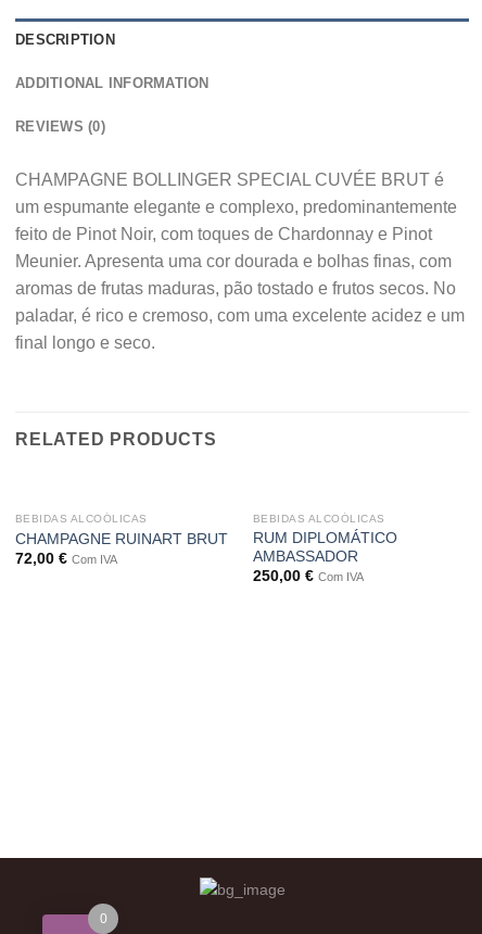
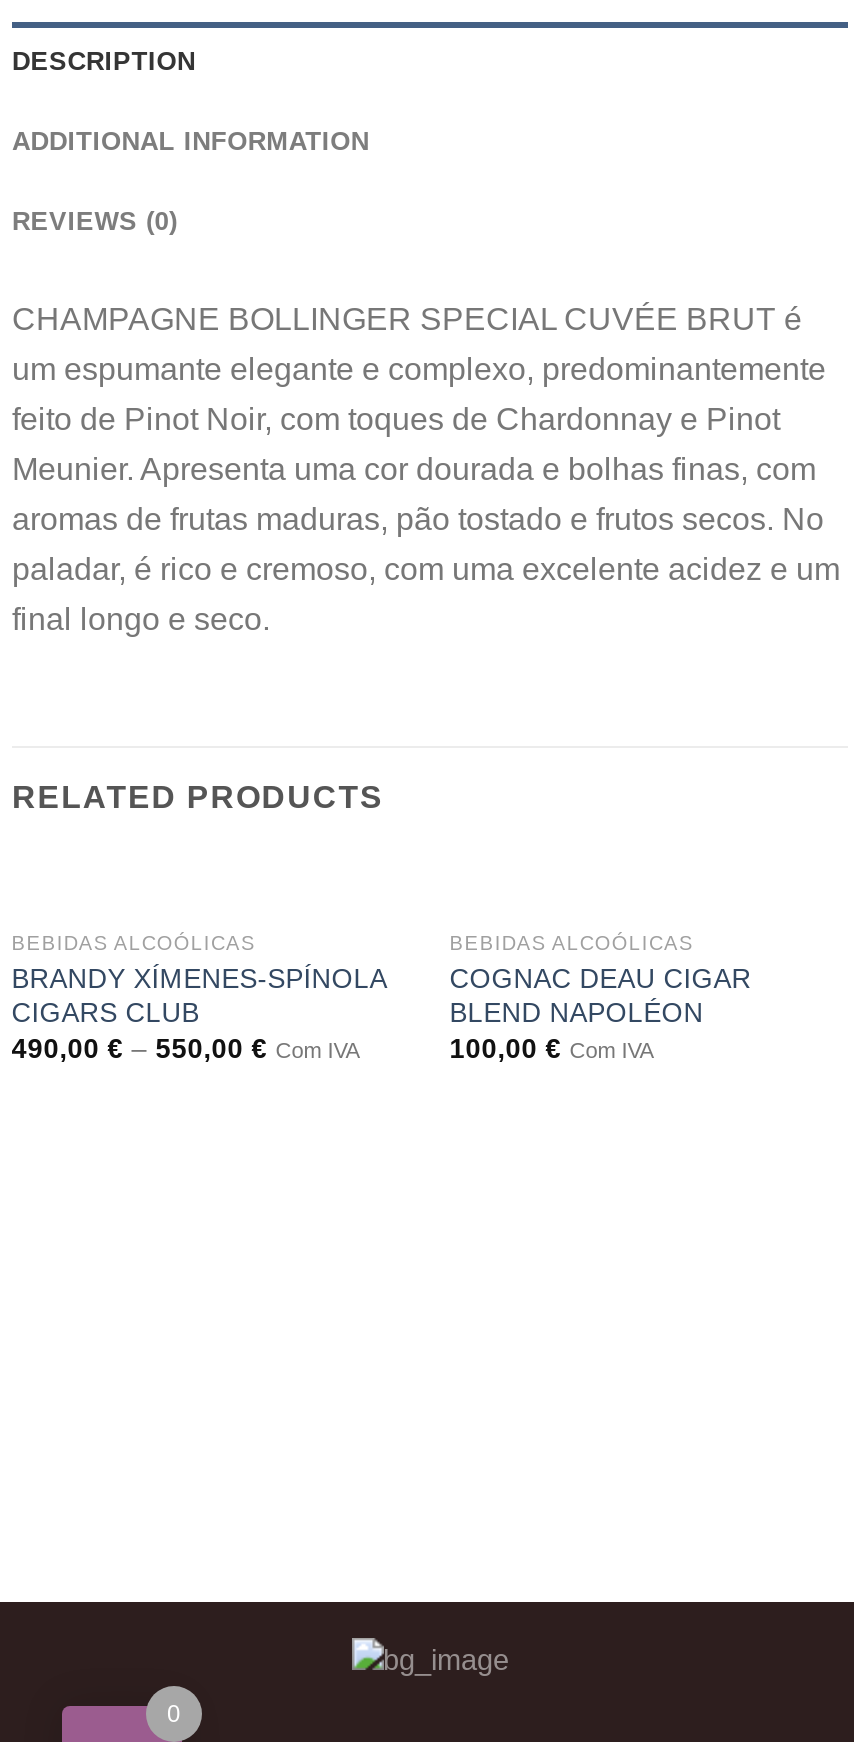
- CHAMPAGNE RUINART BRUT
- 72,00 € Com IVA
+ BRANDY XÍMENES-SPÍNOLA
+ CIGARS CLUB
+ 490,00 €– 550,00 € Com IVA

- RUM DIPLOMÁTICO
- AMBASSADOR
- 250,00 € Com IVA
+ COGNAC DEAU CIGAR
+ BLEND NAPOLÉON
+ 100,00 € Com IVA
